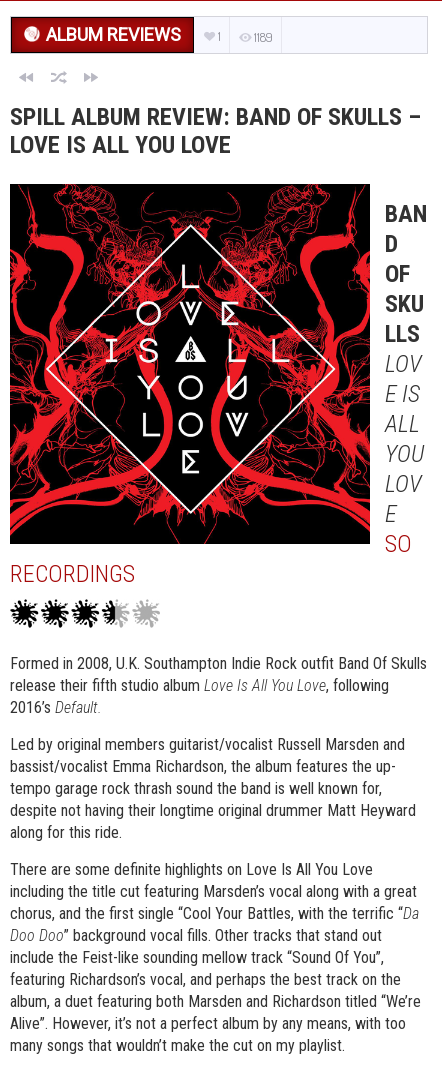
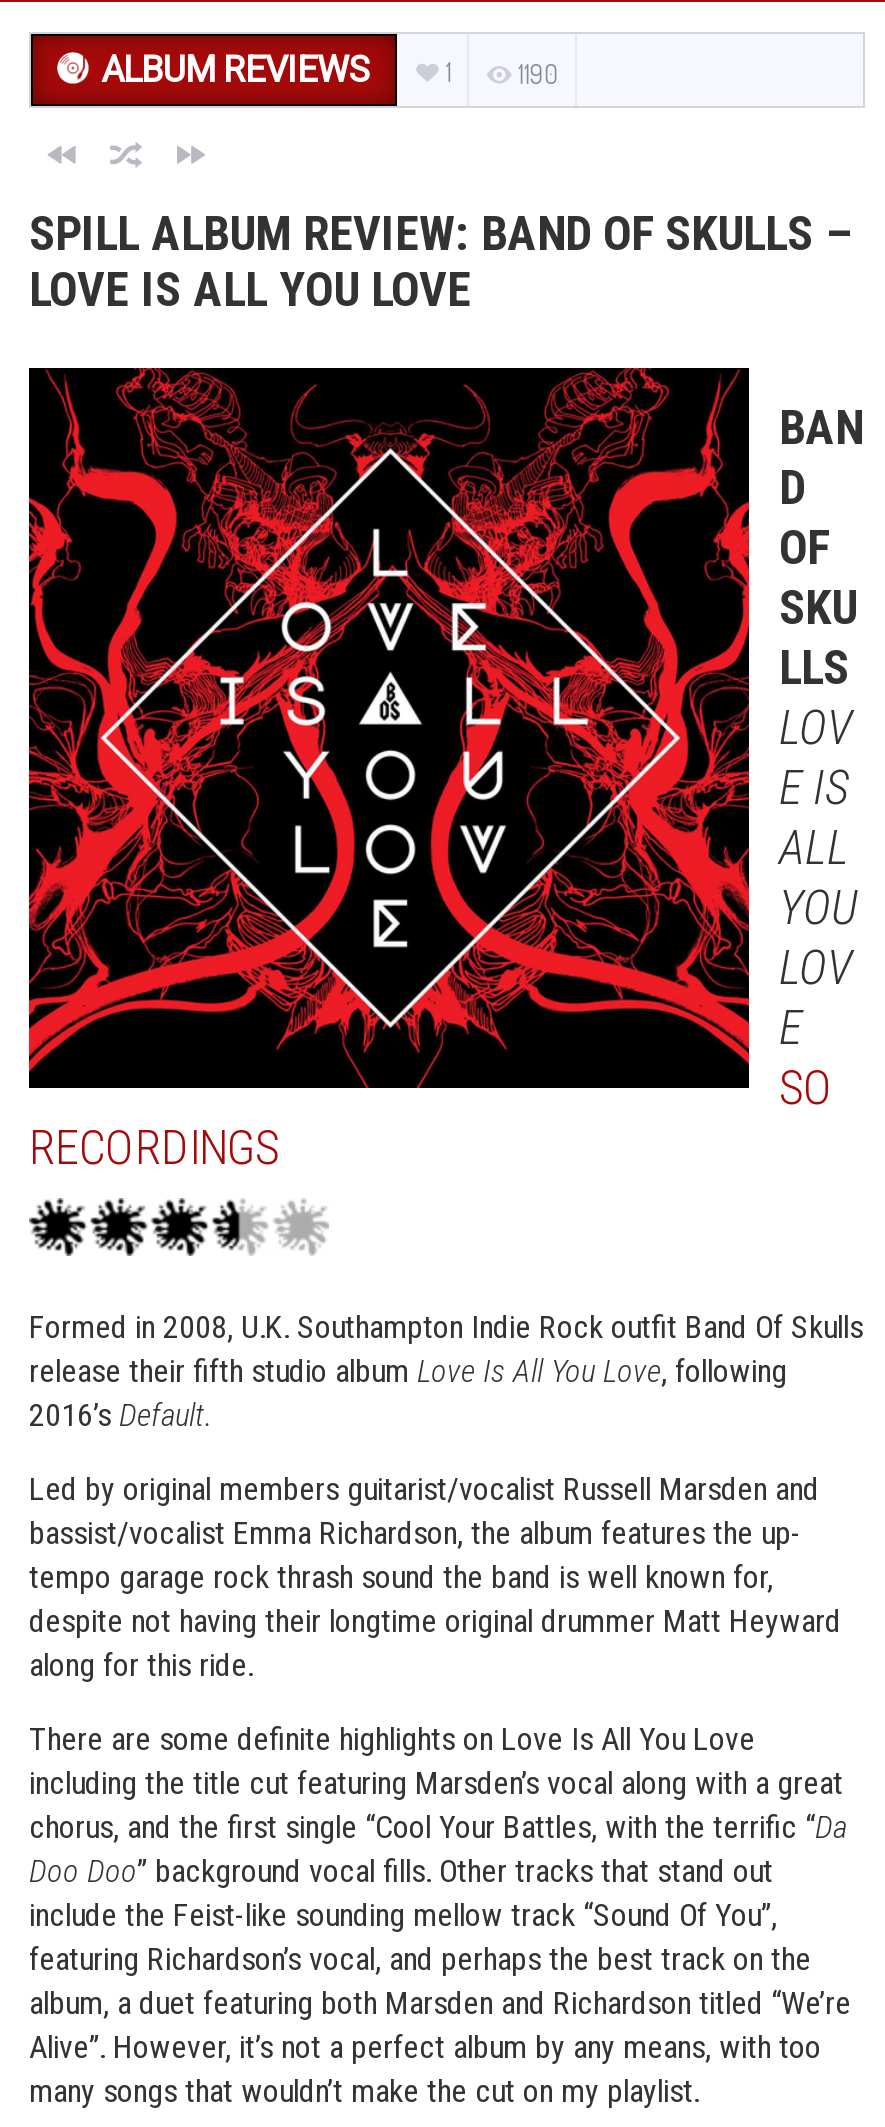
- 1189
+ 1190
